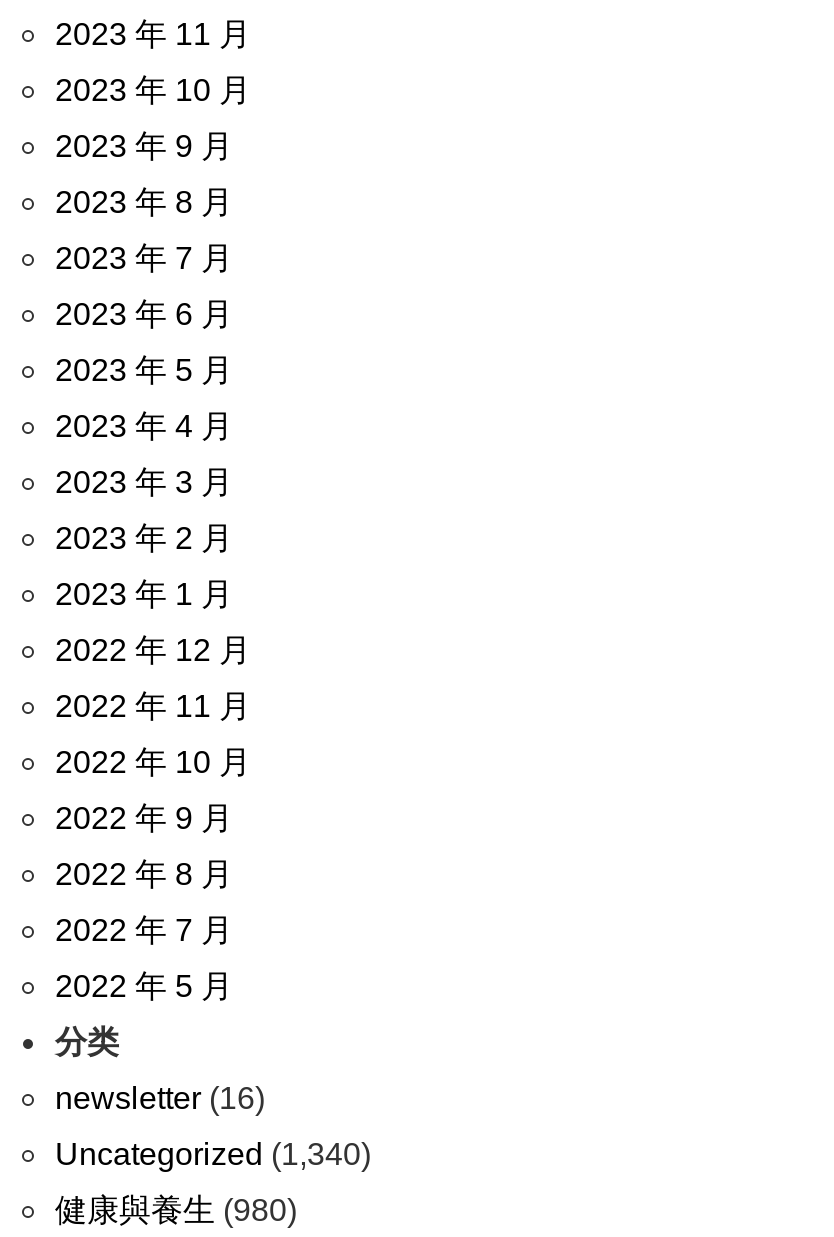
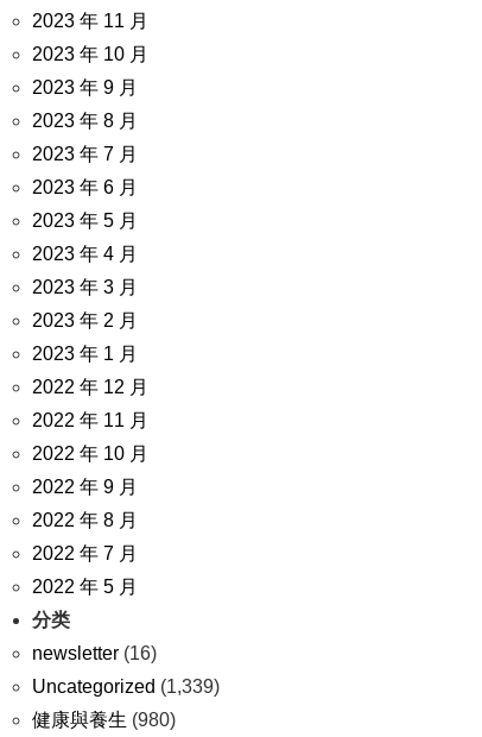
- Uncategorized (1,340)
+ Uncategorized (1,339)
